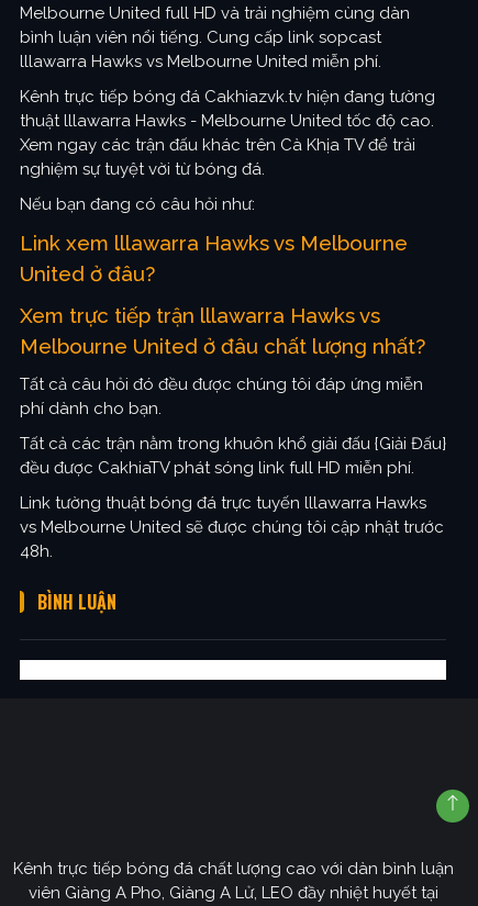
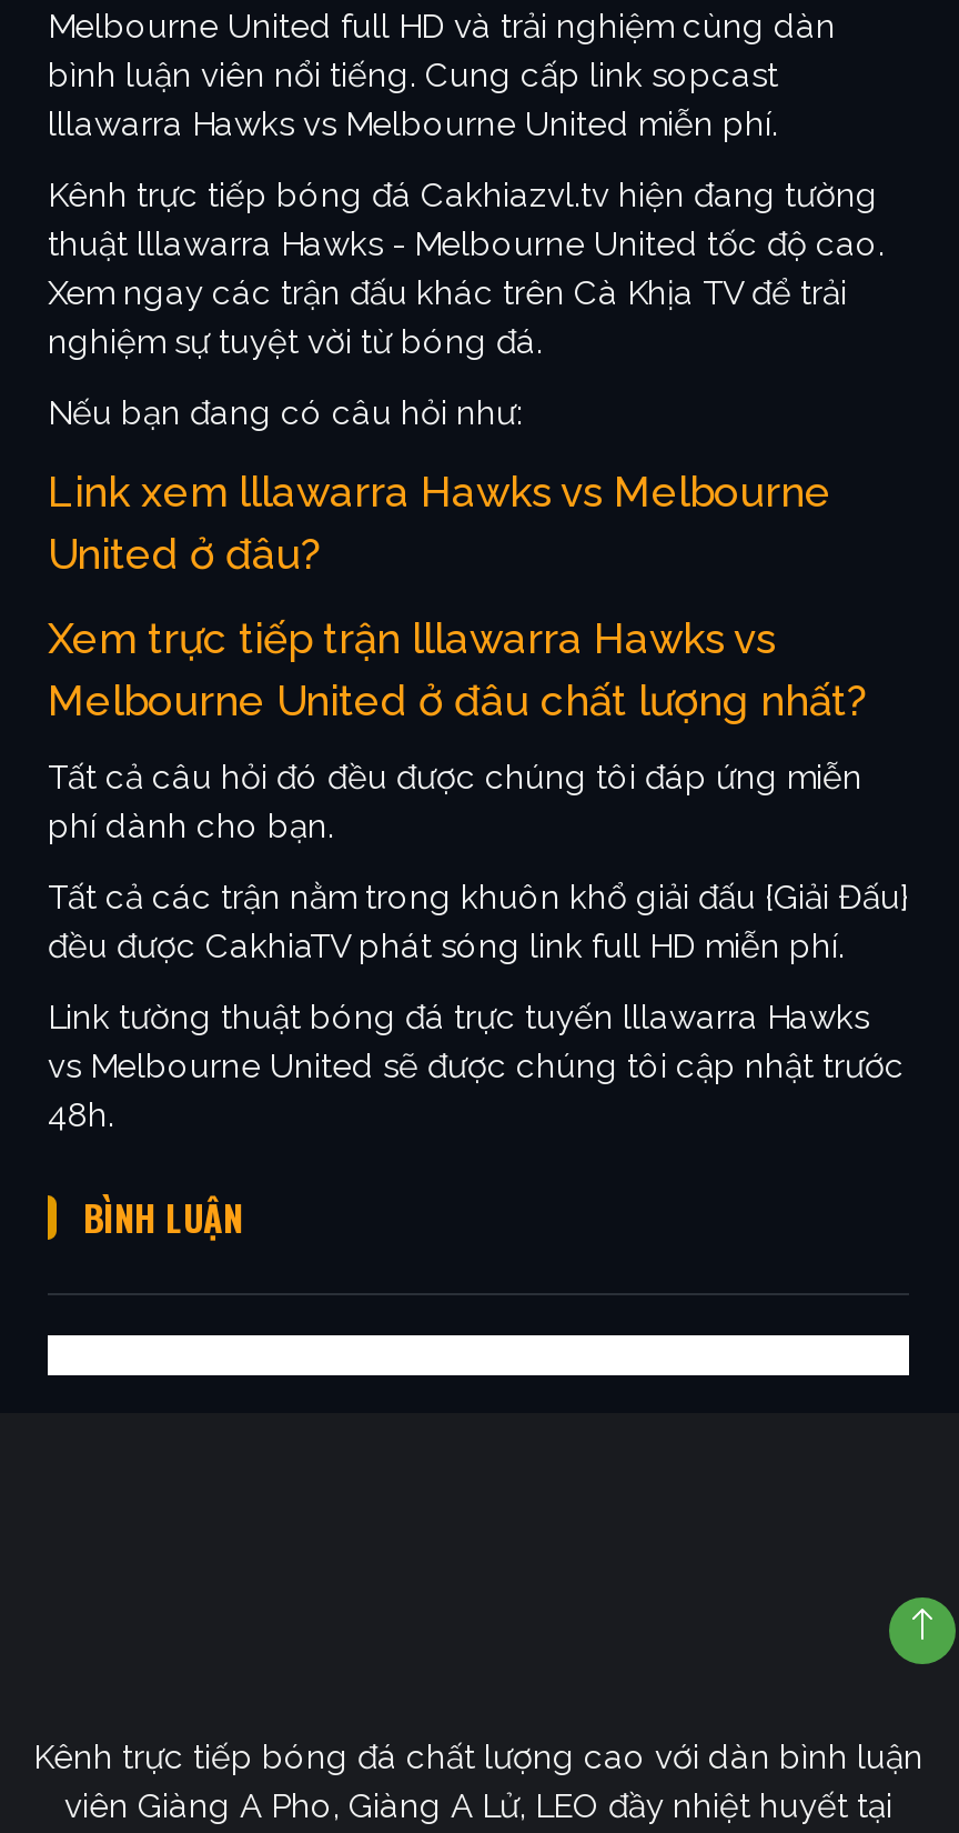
- Kênh trực tiếp bóng đá Cakhiazvk.tv hiện đang tường
+ Kênh trực tiếp bóng đá Cakhiazvl.tv hiện đang tường
